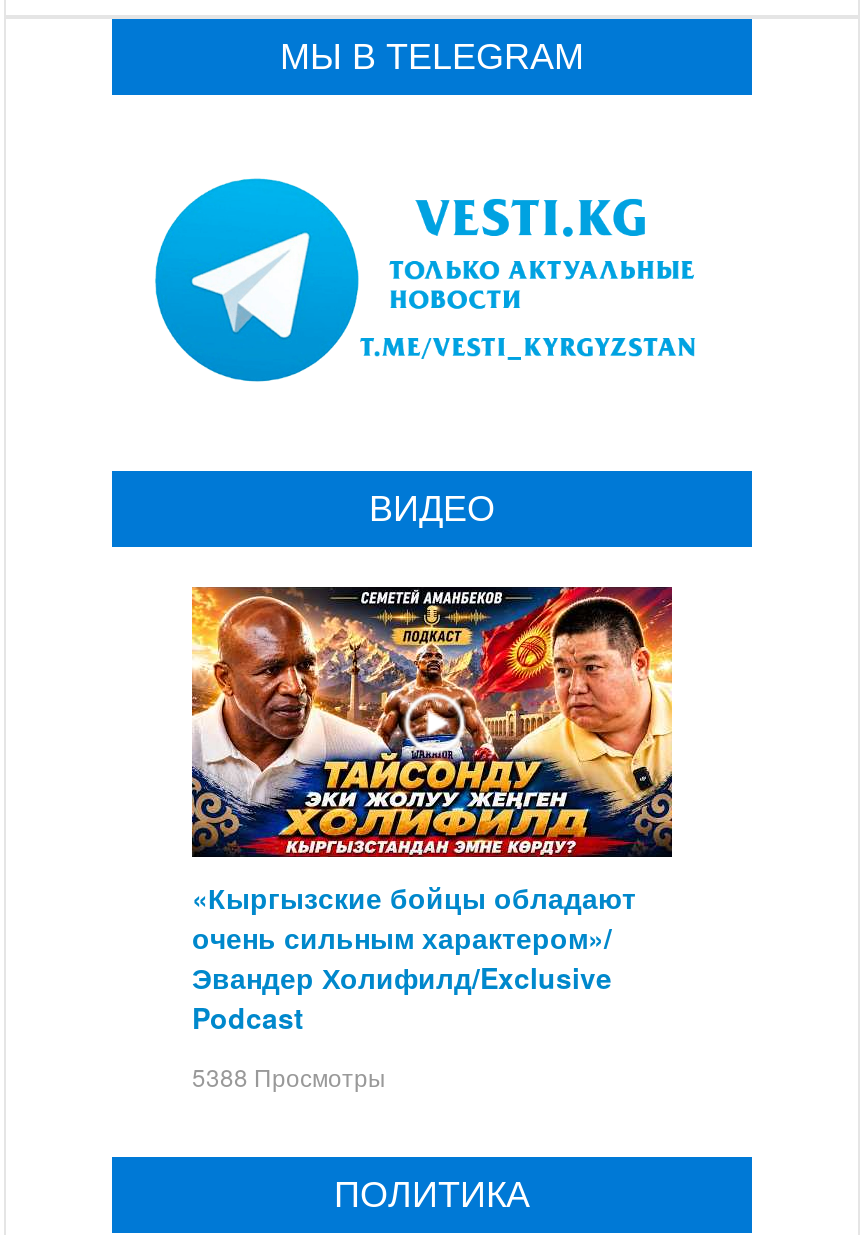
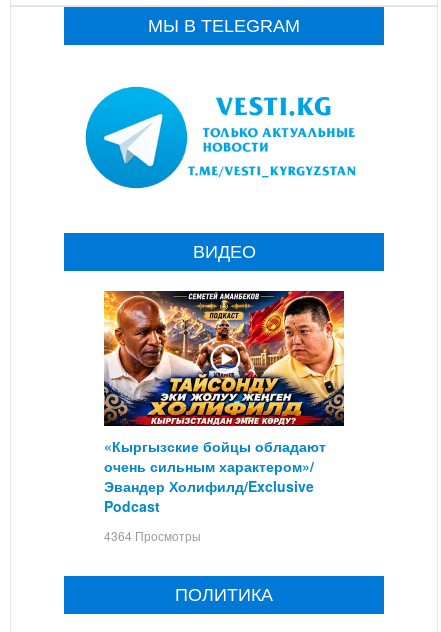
- 5388 Просмотры
+ 4364 Просмотры
